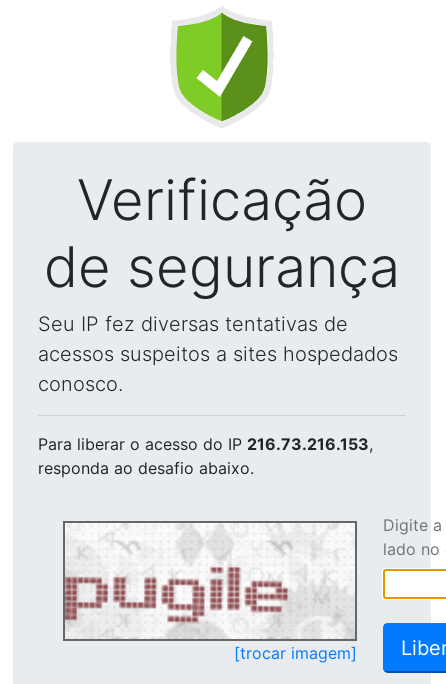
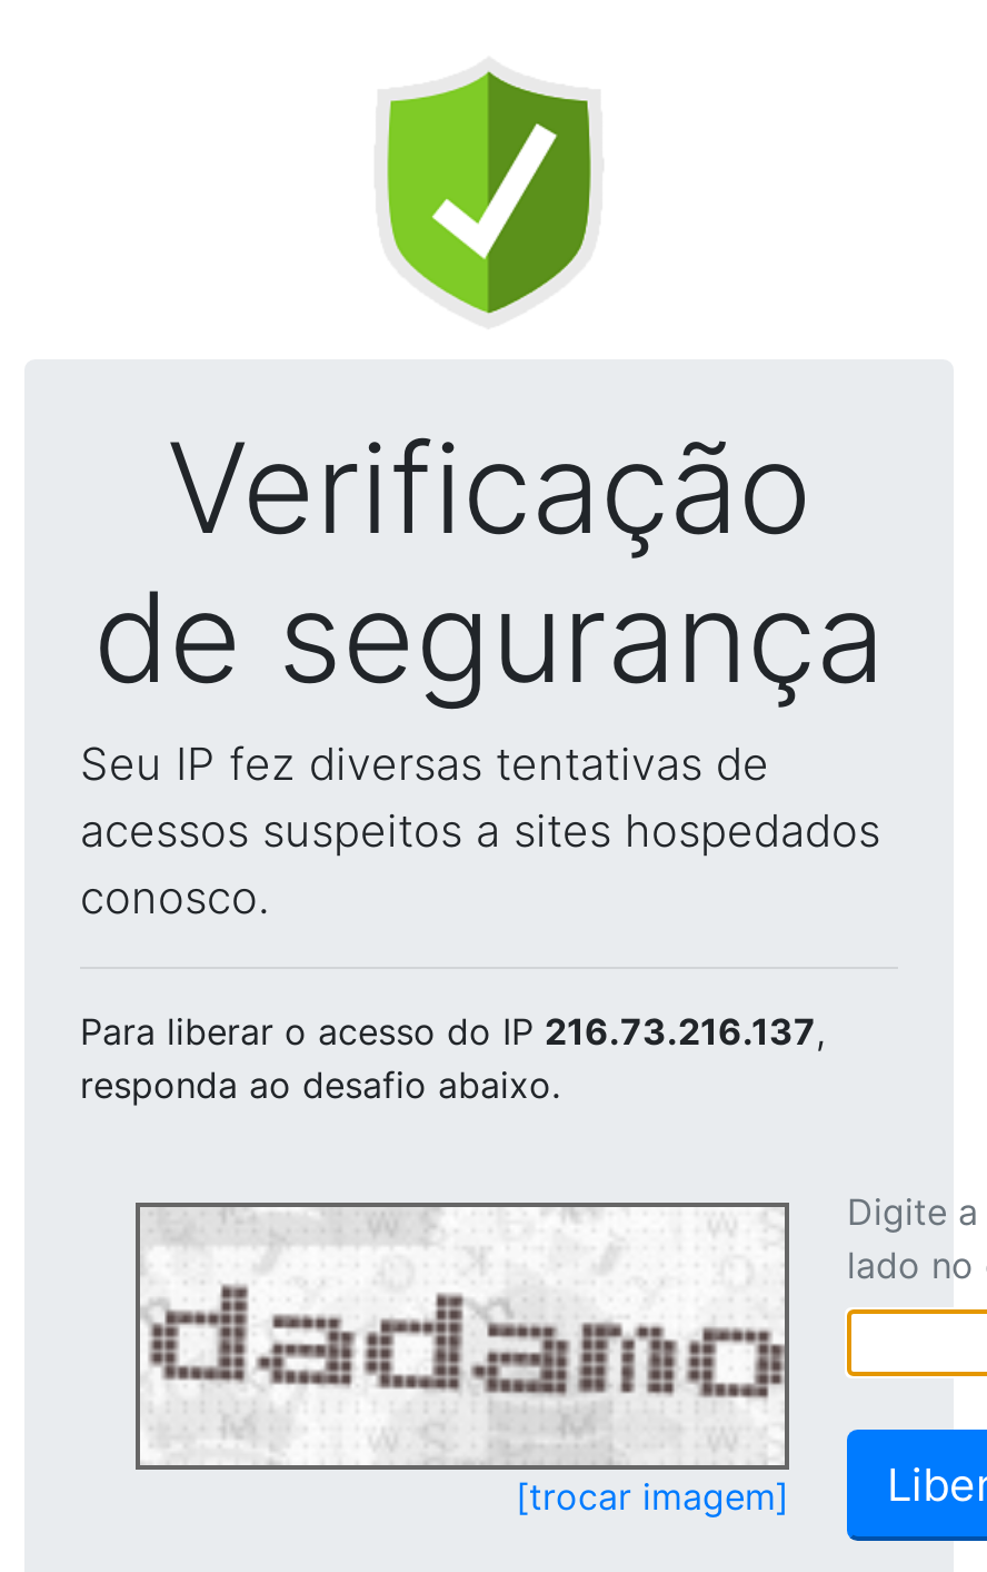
- Para liberar o acesso do IP 216.73.216.153,
+ Para liberar o acesso do IP 216.73.216.137,

- [image]
+ [image]
